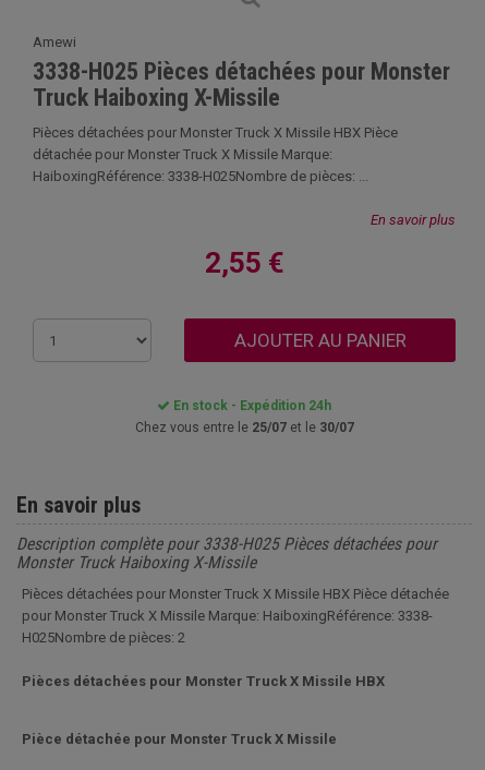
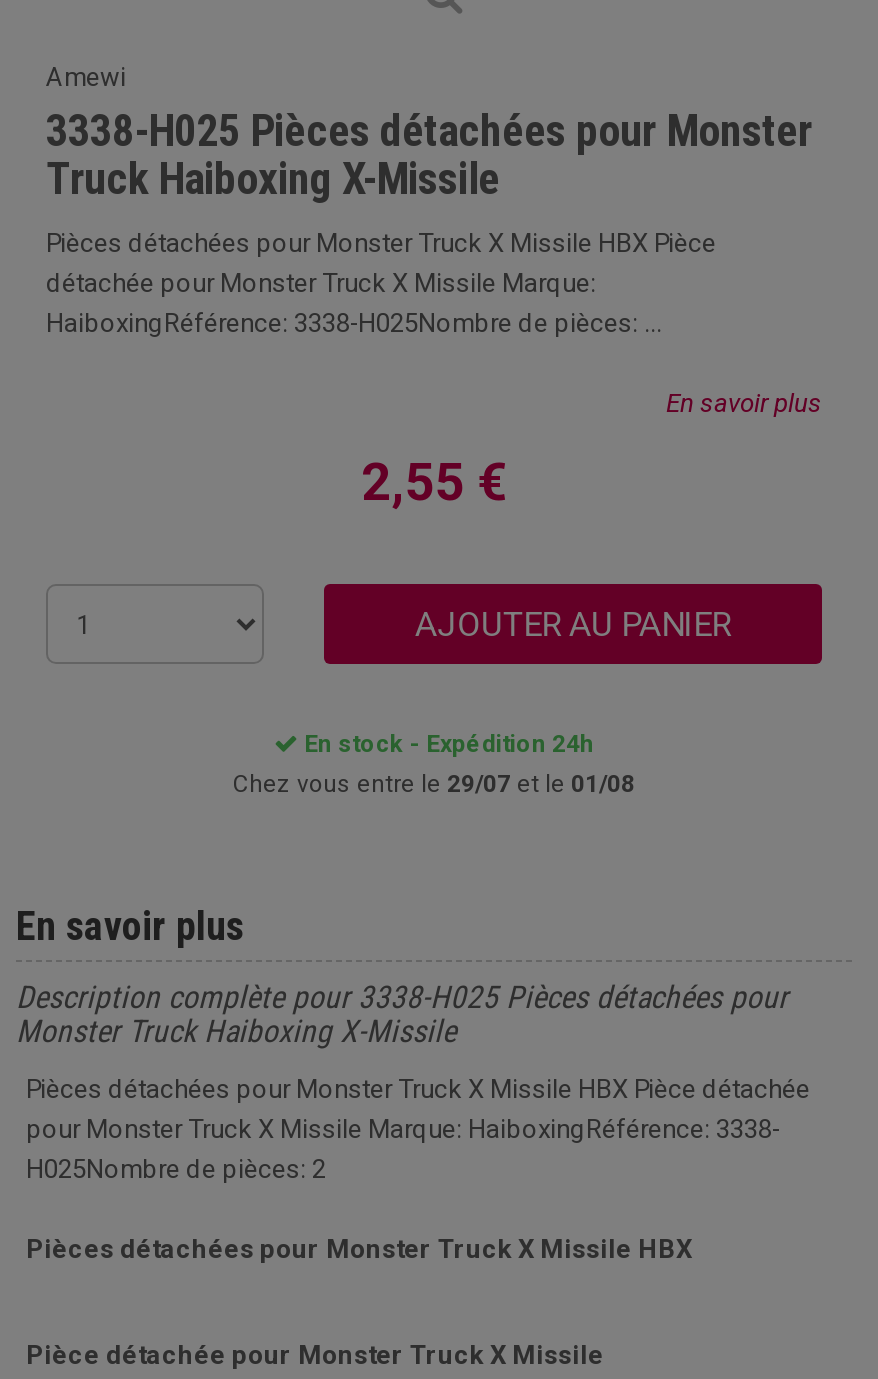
- Chez vous entre le 25/07 et le 30/07
+ Chez vous entre le 29/07 et le 01/08
